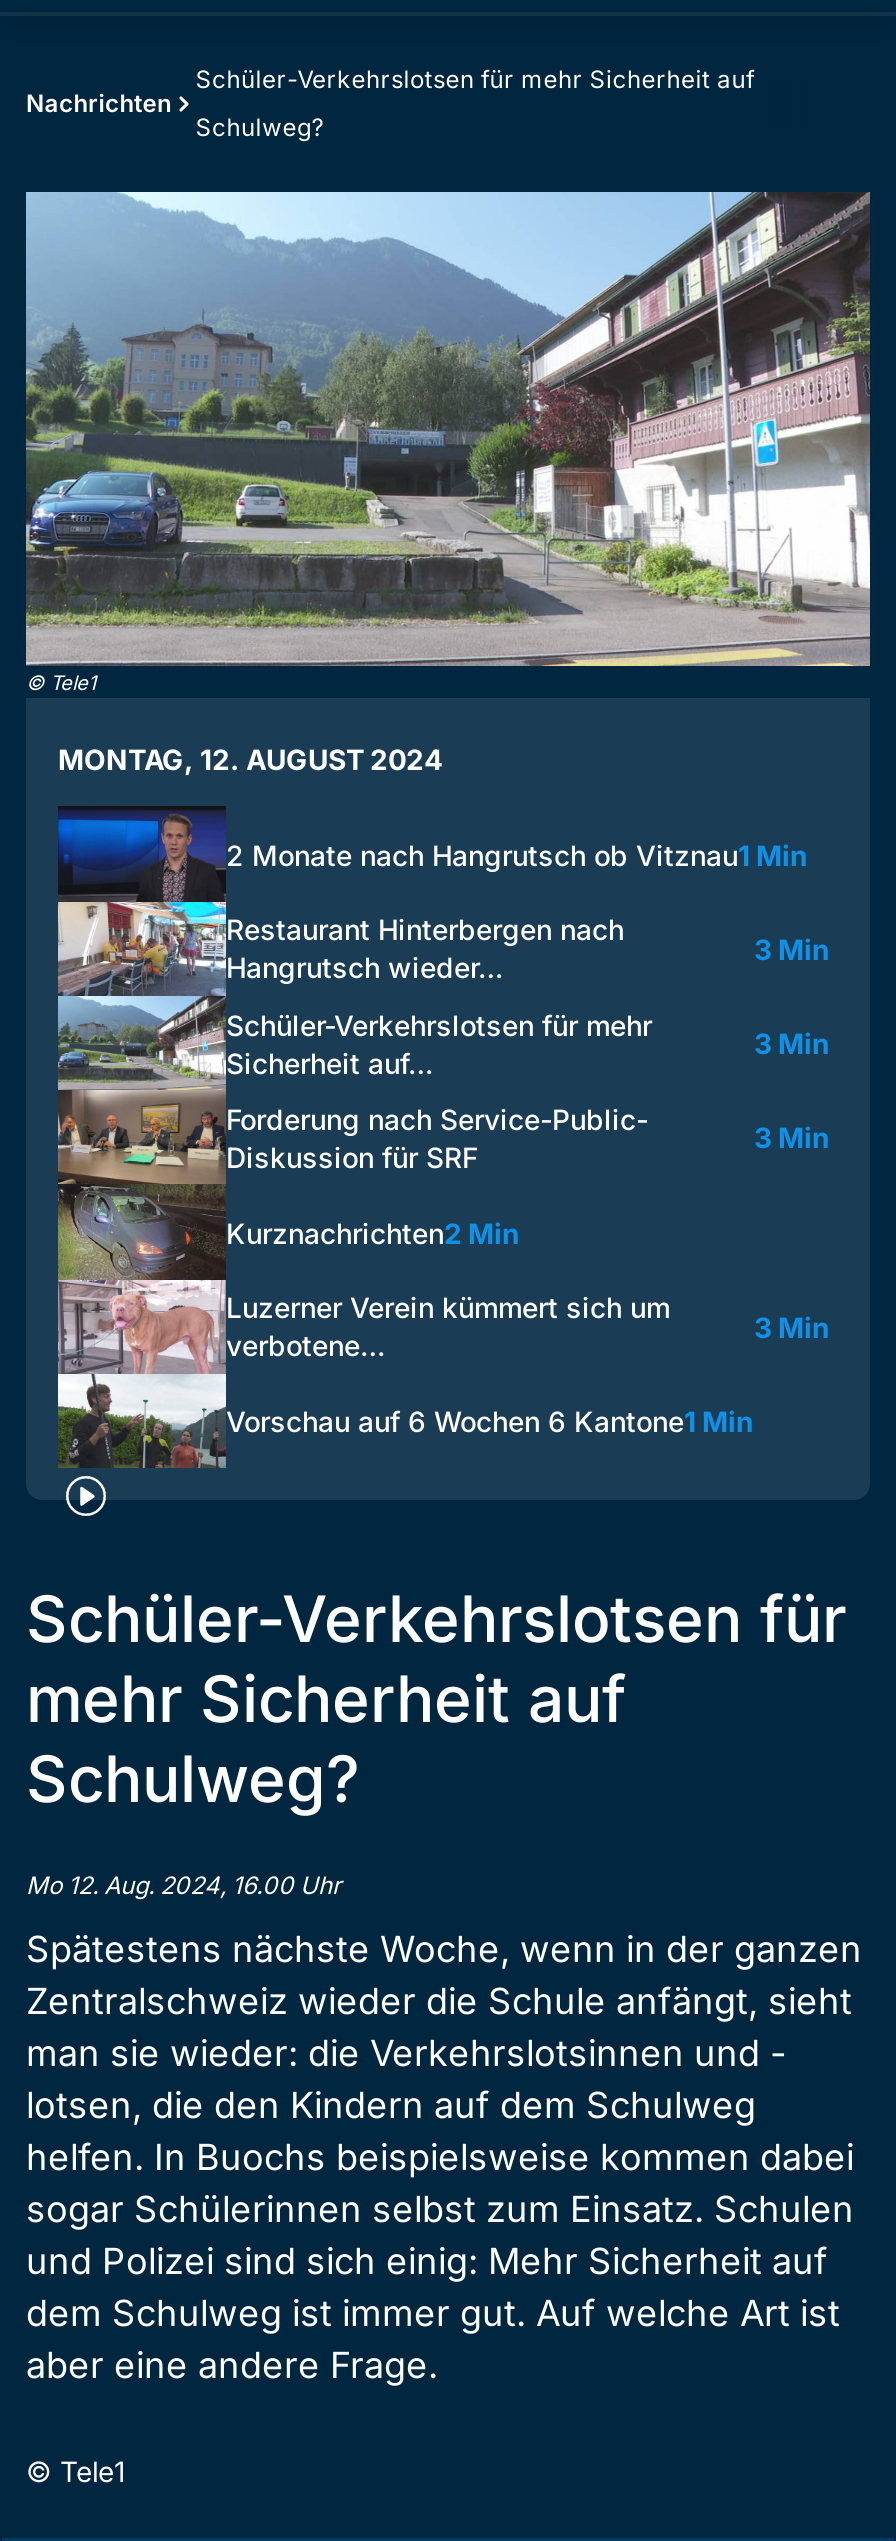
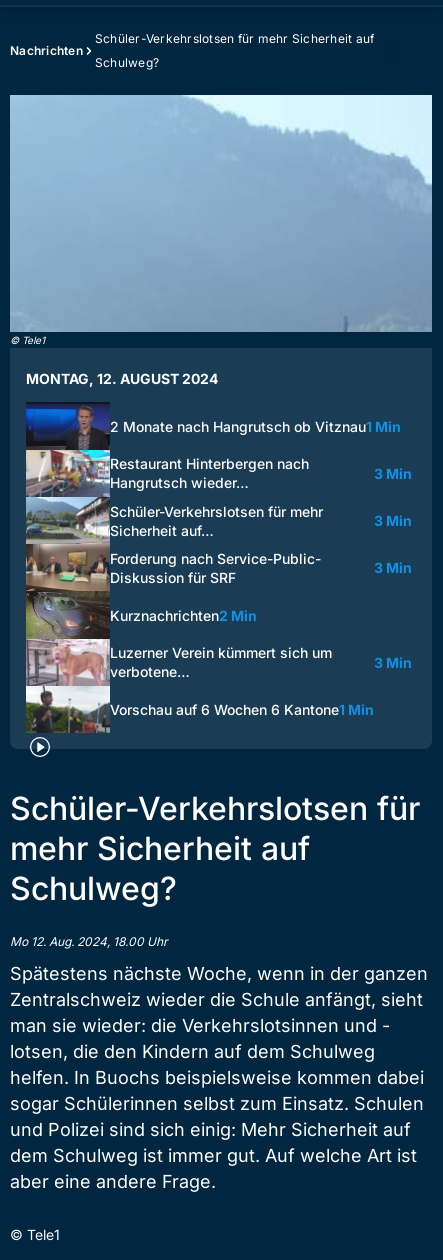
- [image]
+ [image]

- Mo 12. Aug. 2024, 16.00 Uhr
+ Mo 12. Aug. 2024, 18.00 Uhr
